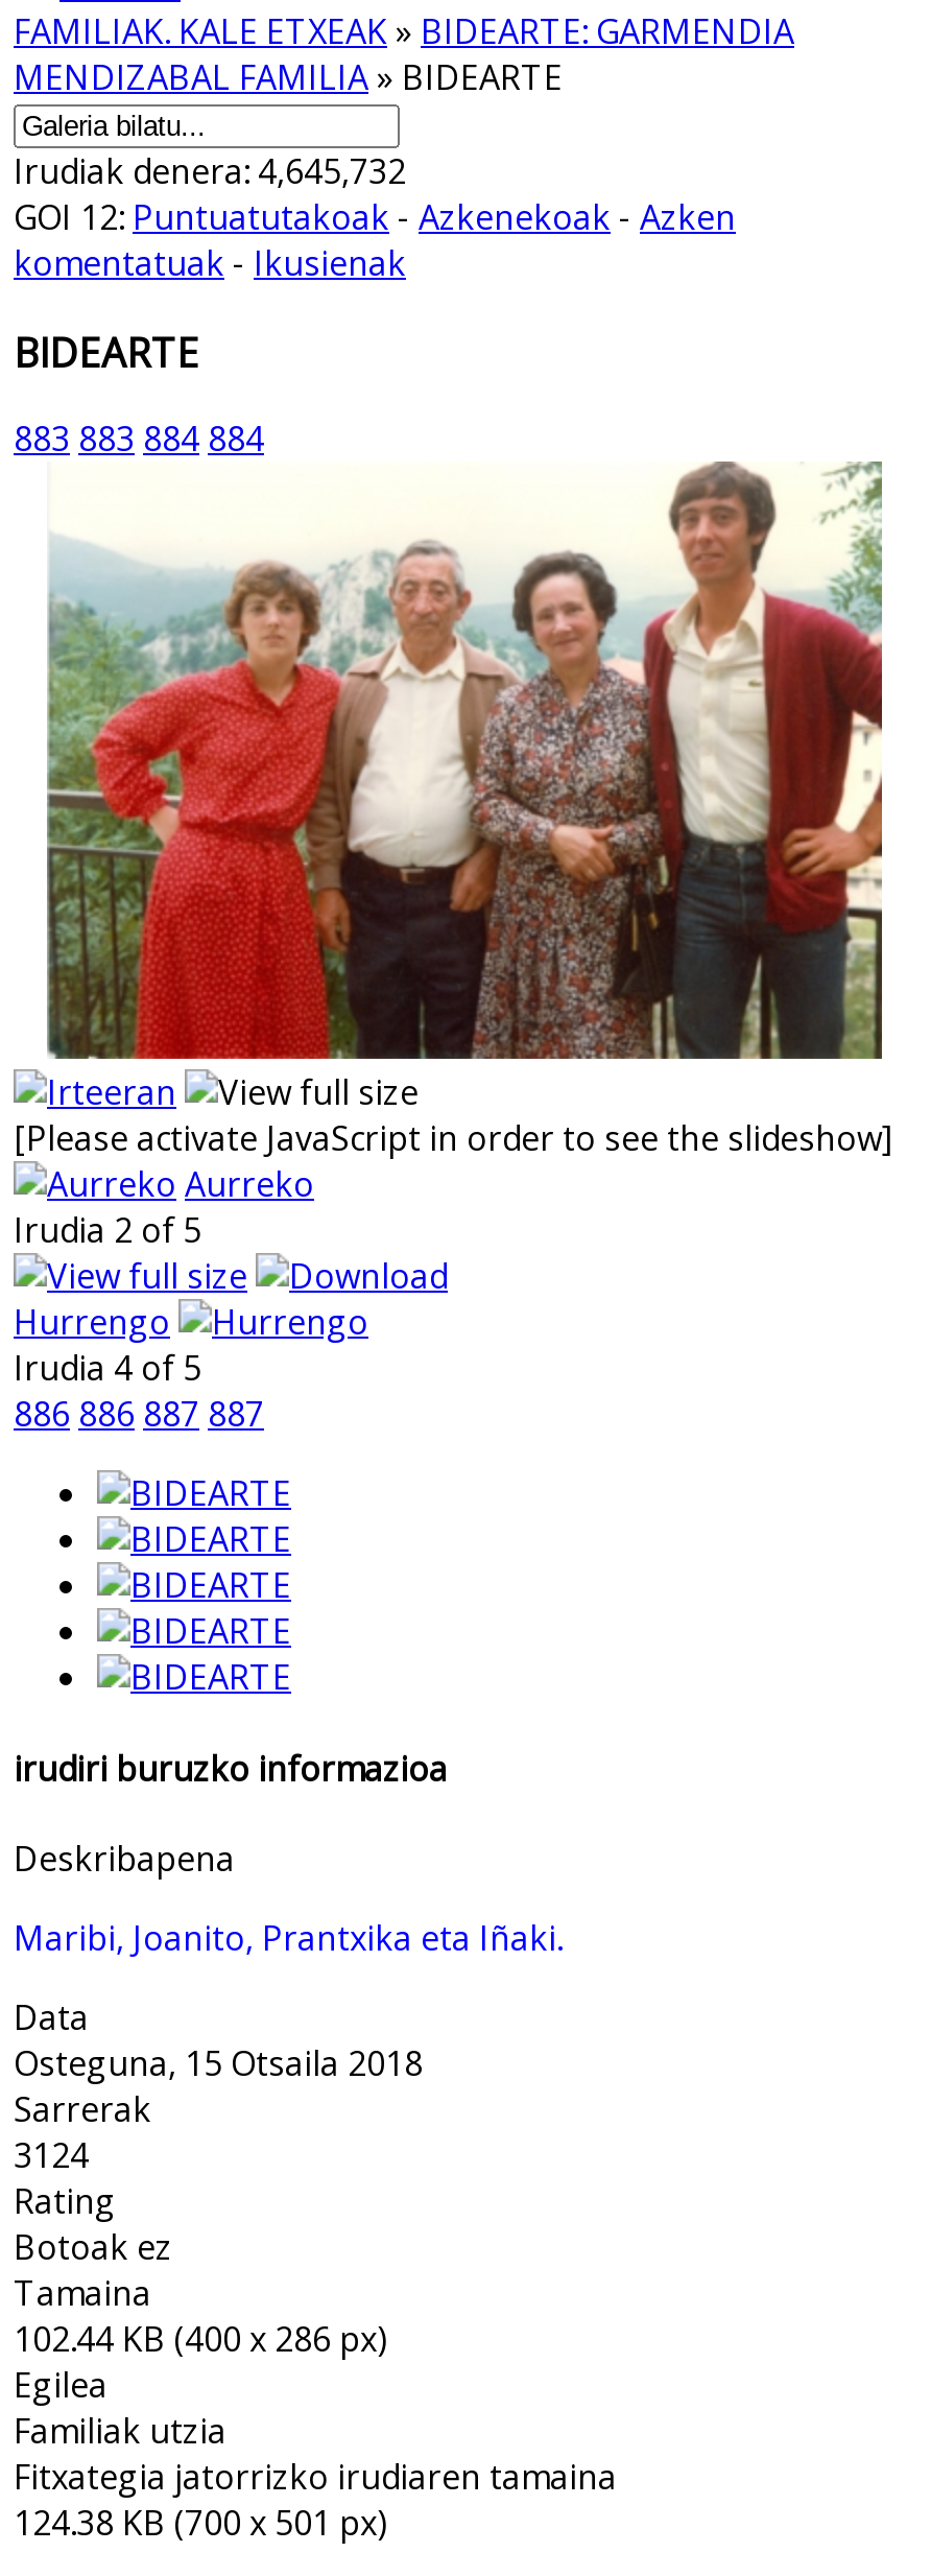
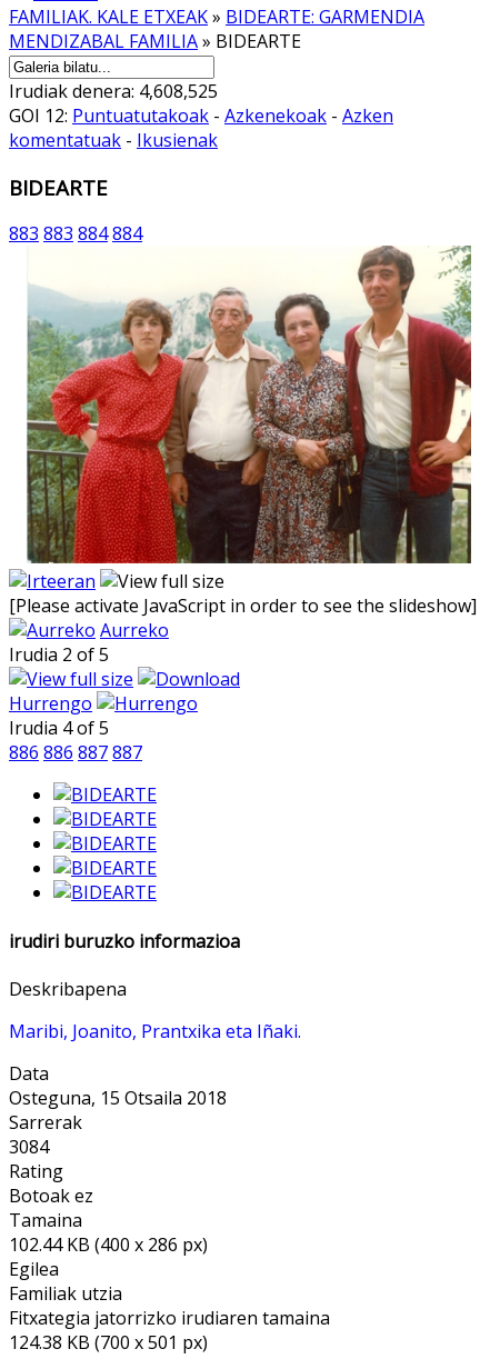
- Irudiak denera: 4,645,732
+ Irudiak denera: 4,608,525

- 3124
+ 3084
